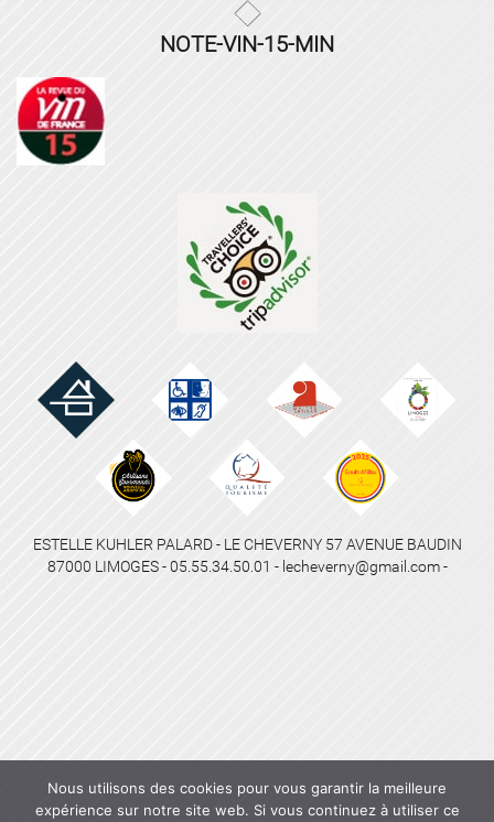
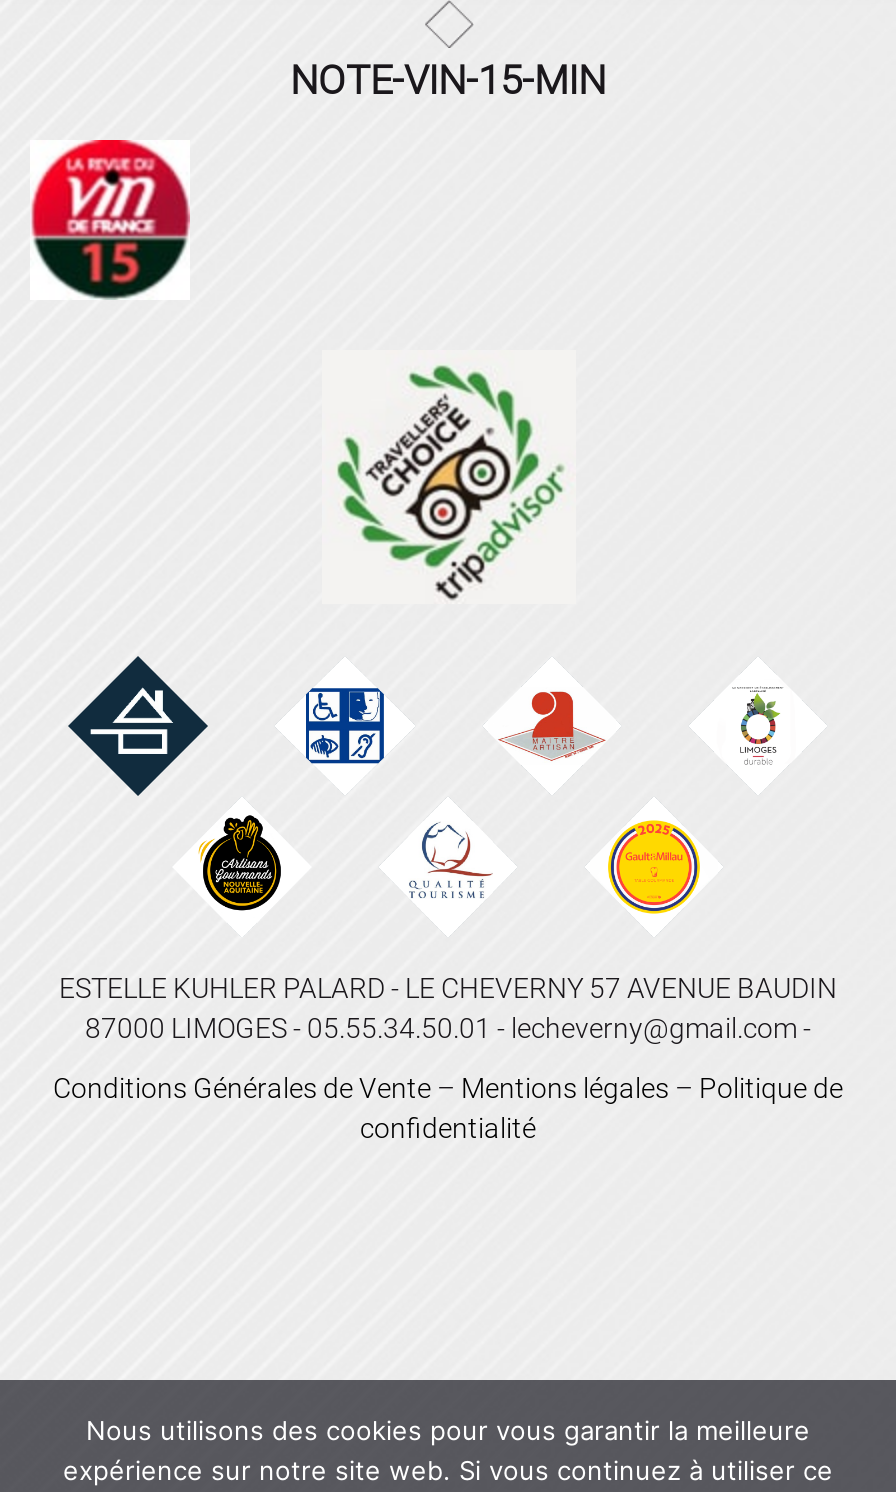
+ Conditions Générales de Vente – Mentions légales – Politique de
+ confidentialité
